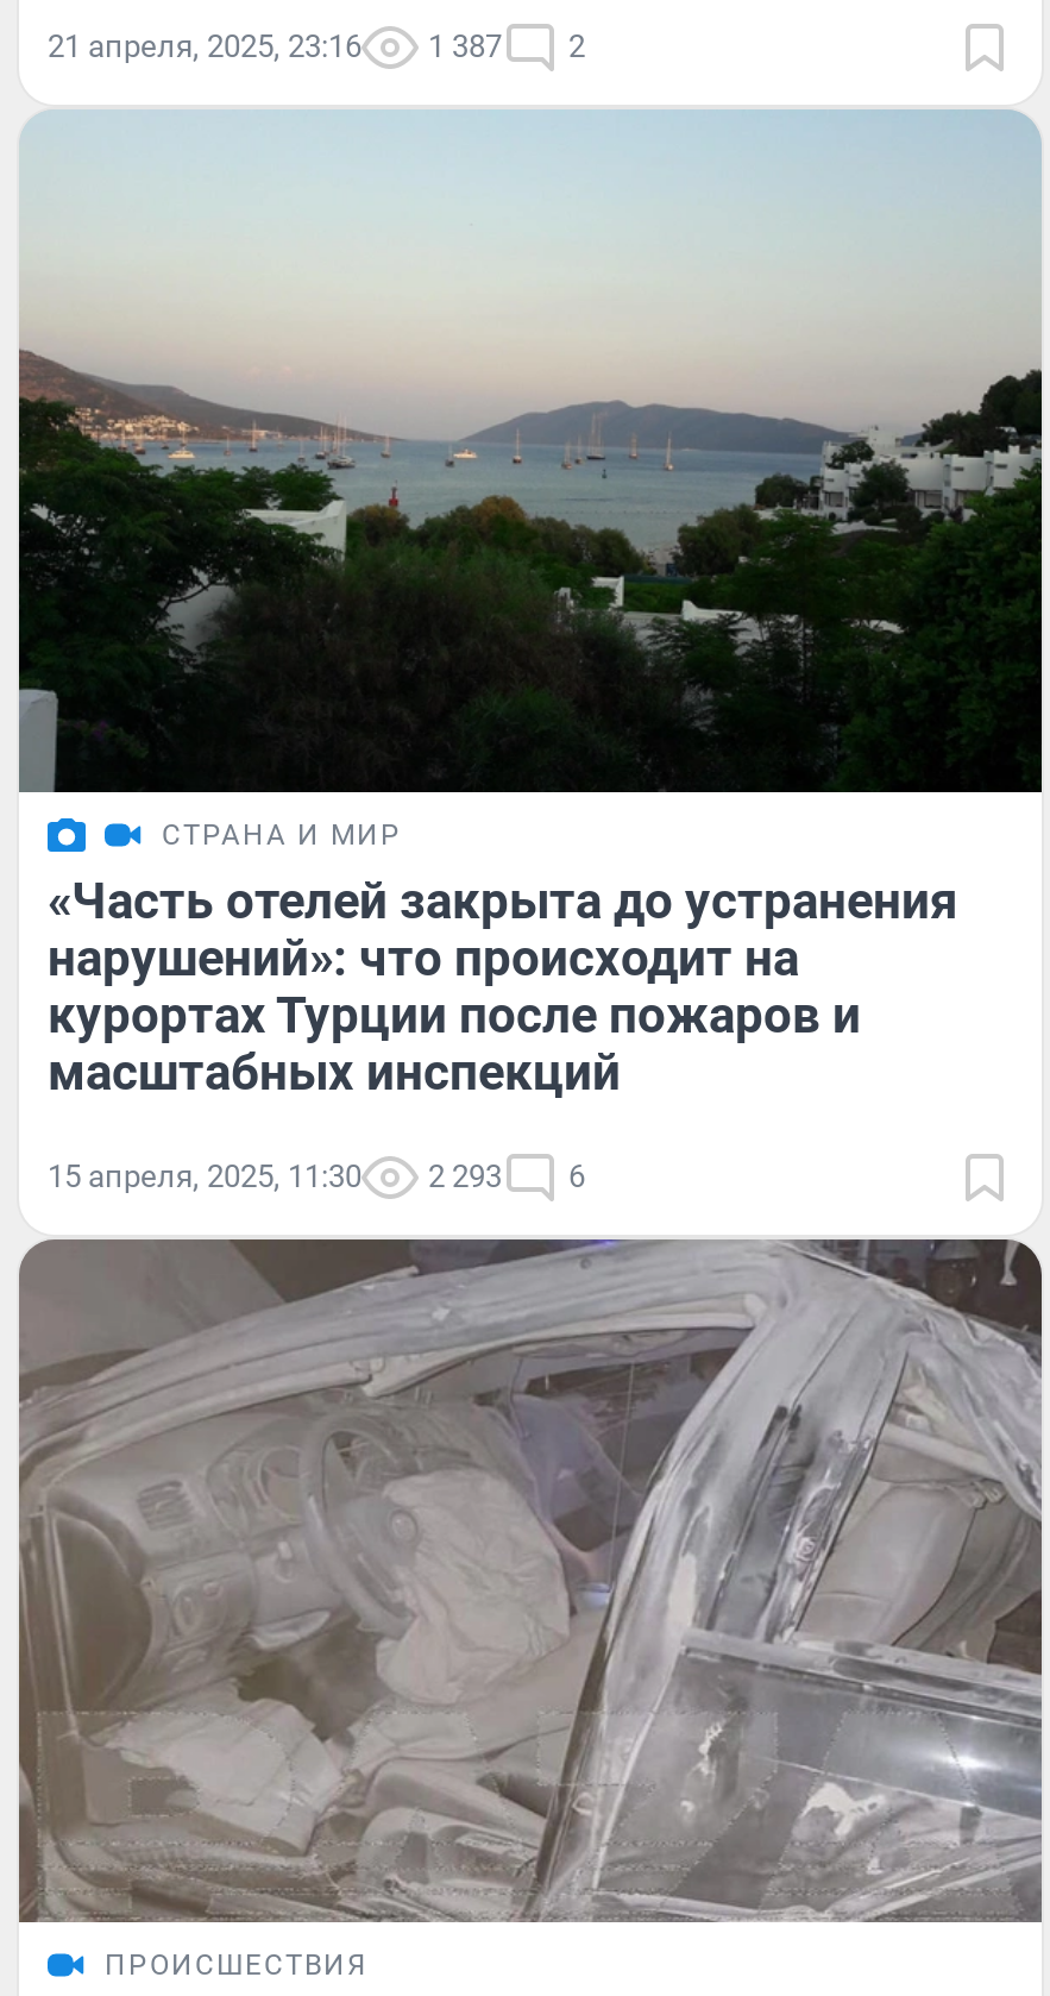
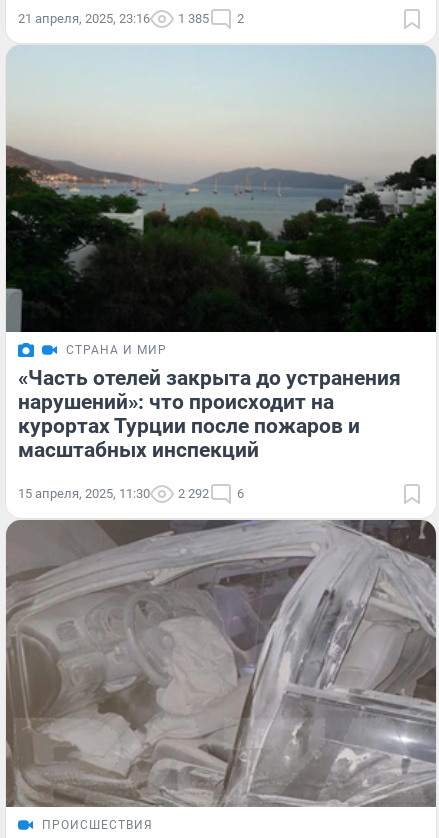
- 21 апреля, 2025, 23:16 1 387 2
+ 21 апреля, 2025, 23:16 1 385 2

- 15 апреля, 2025, 11:30 2 293 6
+ 15 апреля, 2025, 11:30 2 292 6
